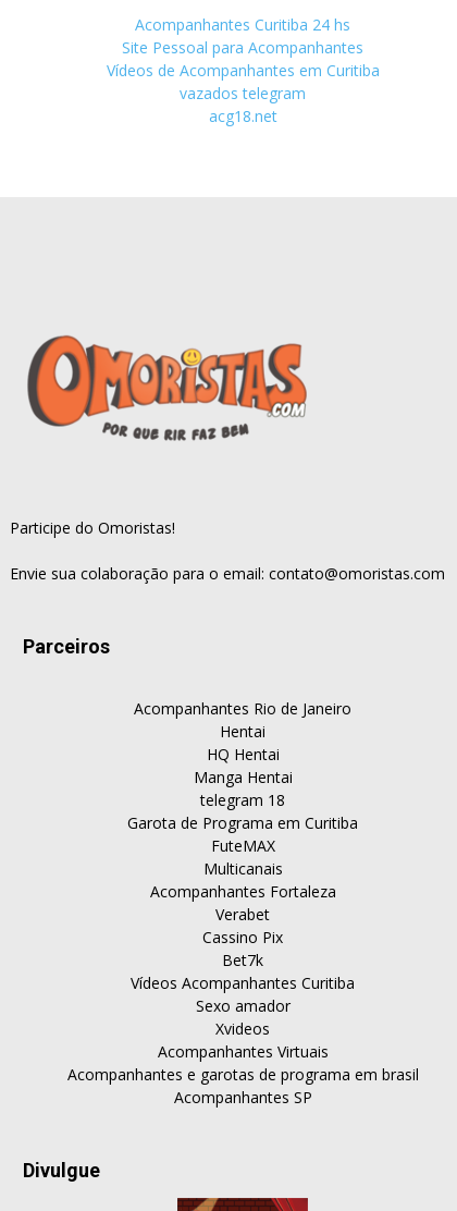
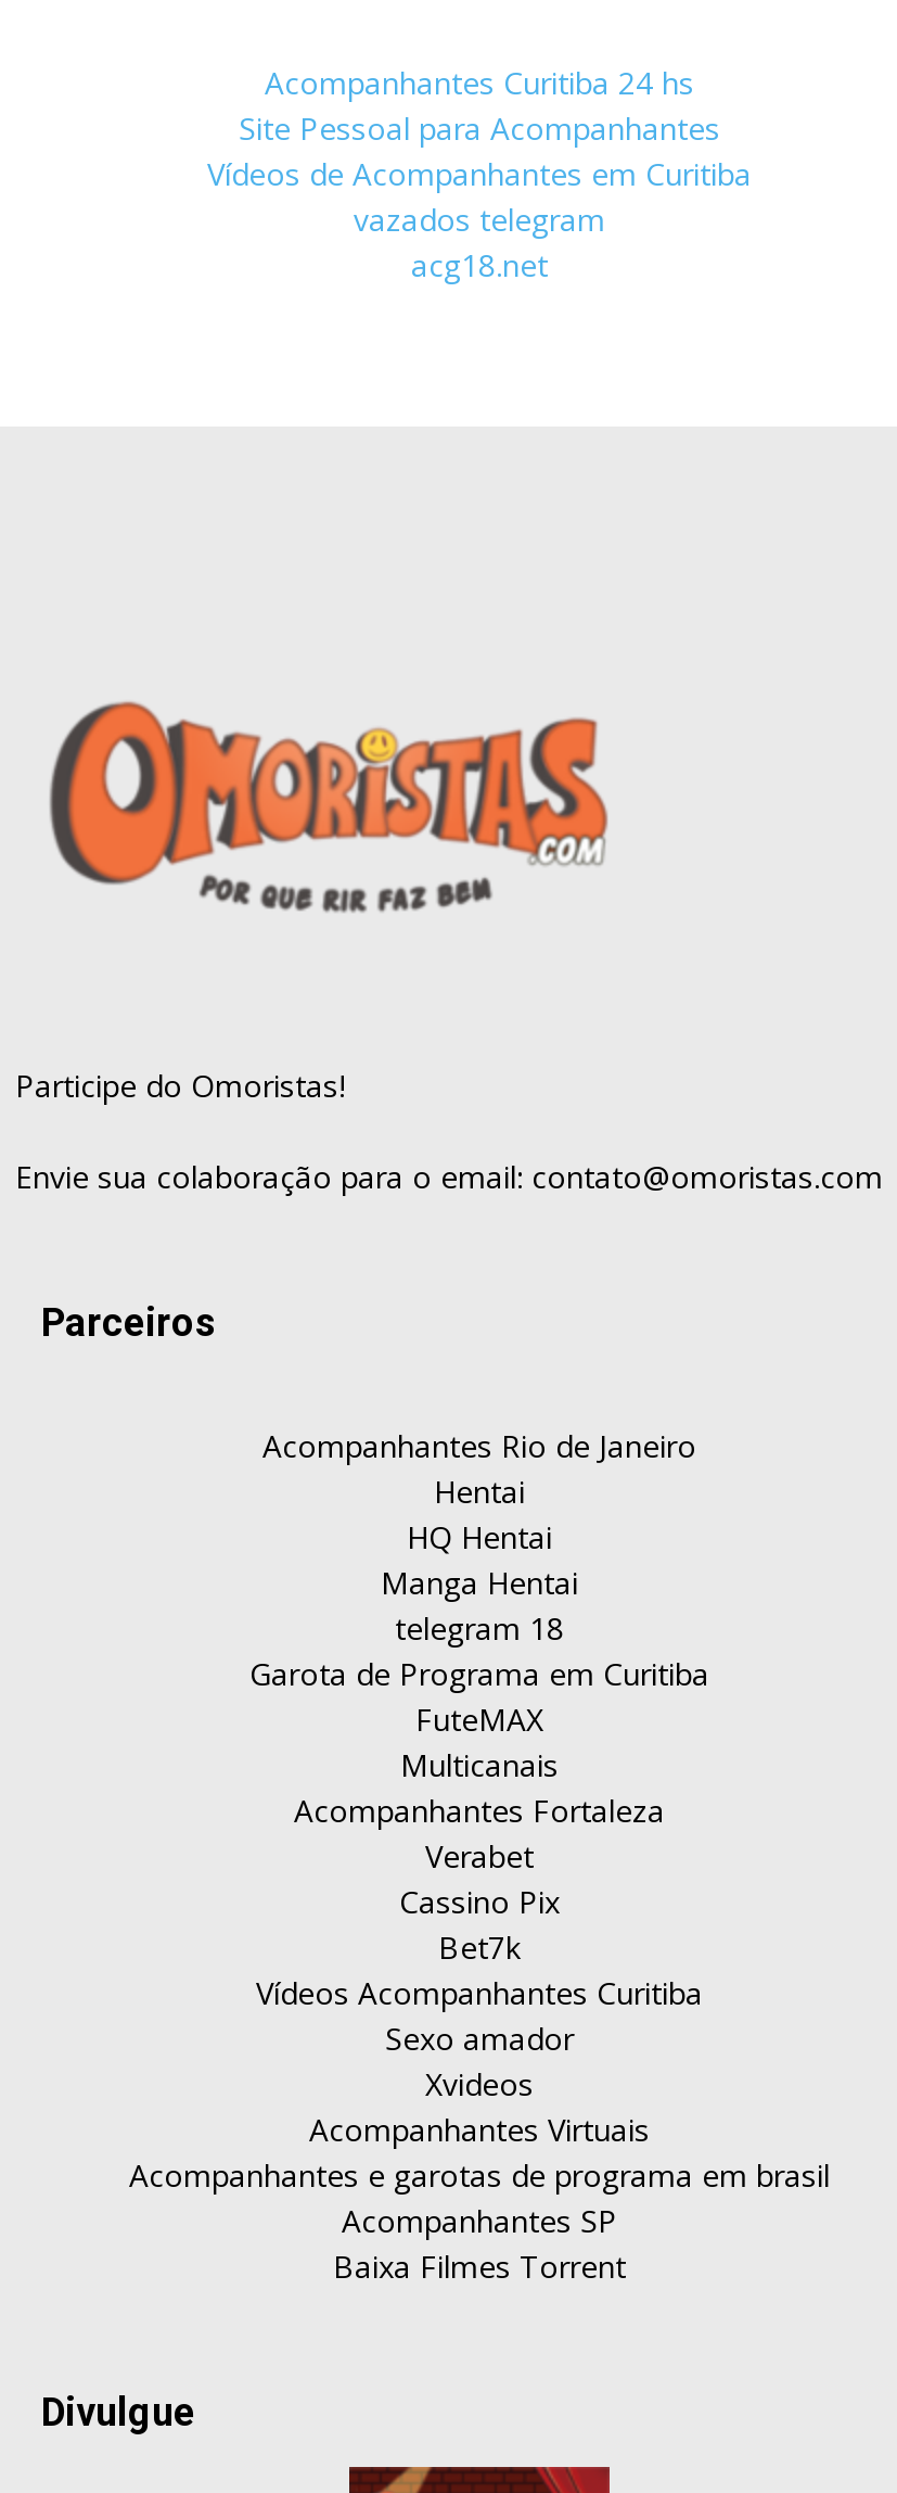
+ Baixa Filmes Torrent
